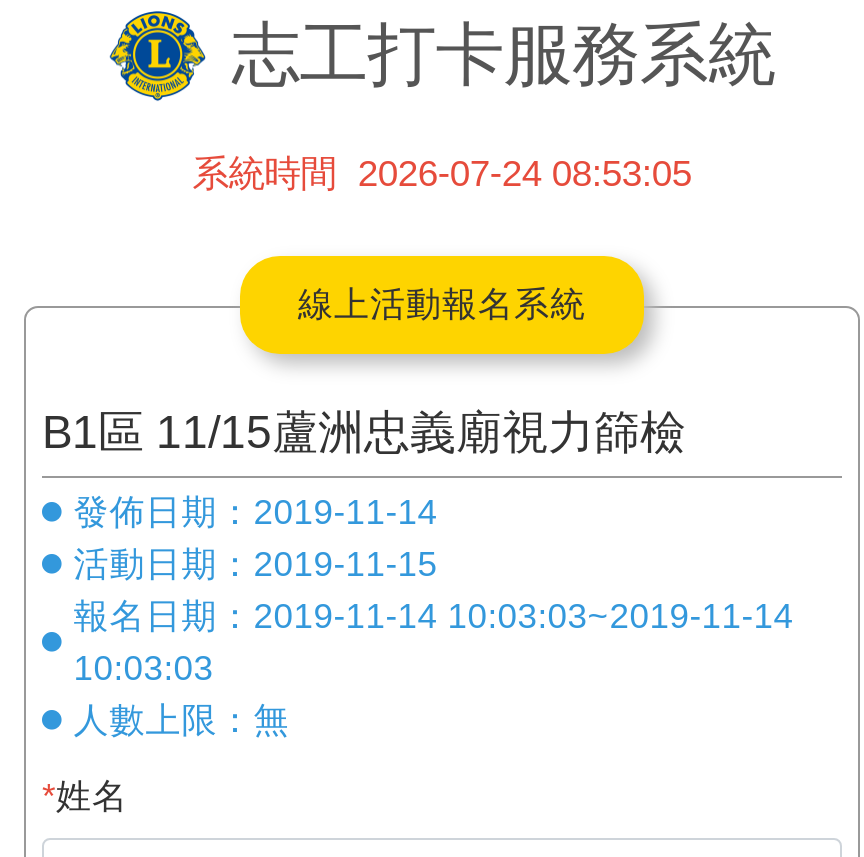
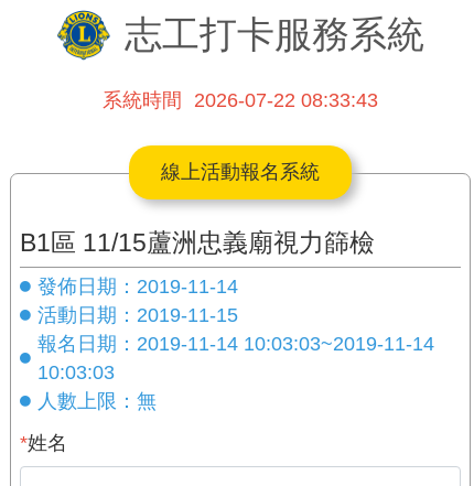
- 系統時間 2026-07-24 08:53:05
+ 系統時間 2026-07-22 08:33:43
